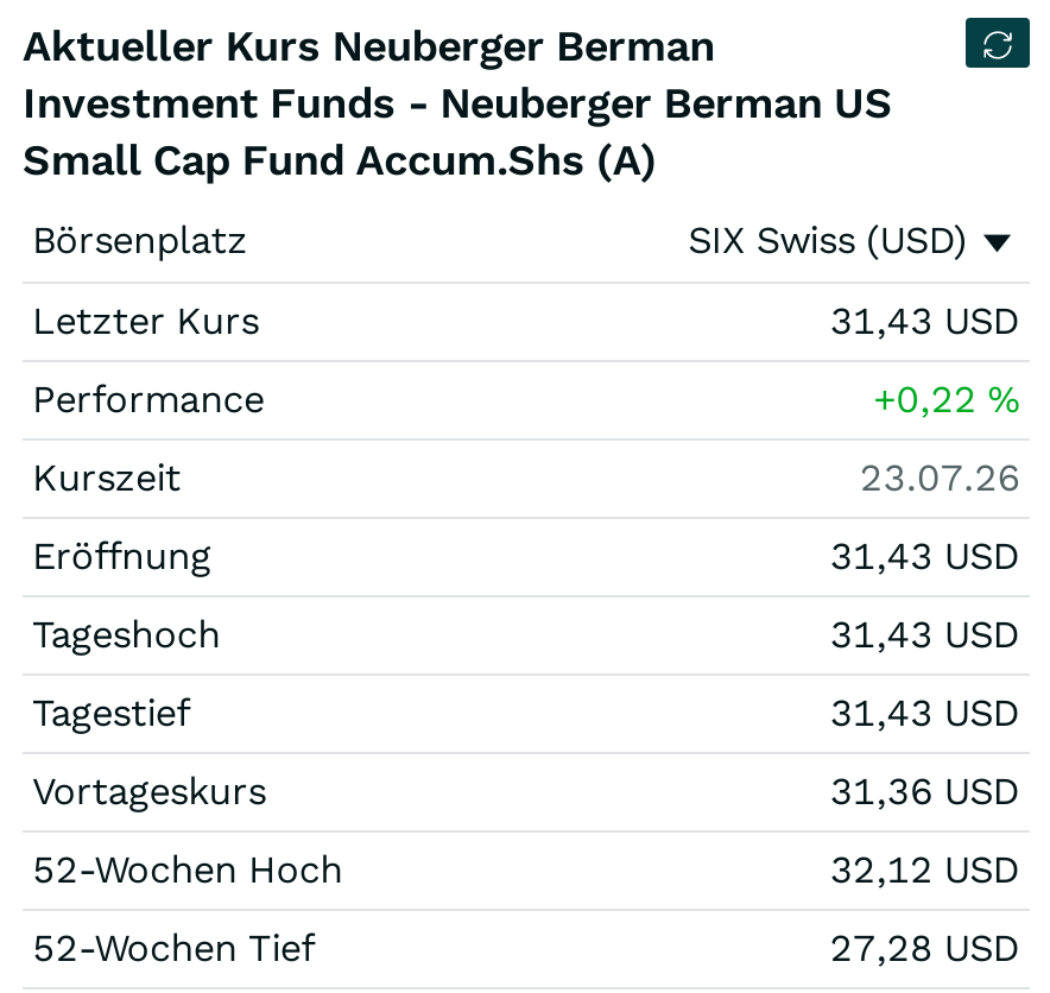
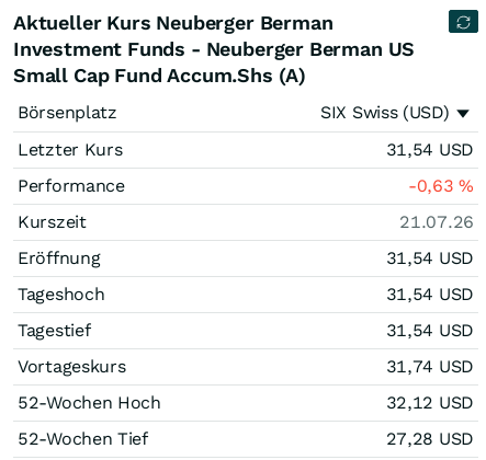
- 31,43 USD
+ 31,54 USD

- +0,22%
+ -0,63%

- 23.07.26
+ 21.07.26

- 31,43 USD
+ 31,54 USD

- 31,43 USD
+ 31,54 USD

- 31,43 USD
+ 31,54 USD

- 31,36 USD
+ 31,74 USD
